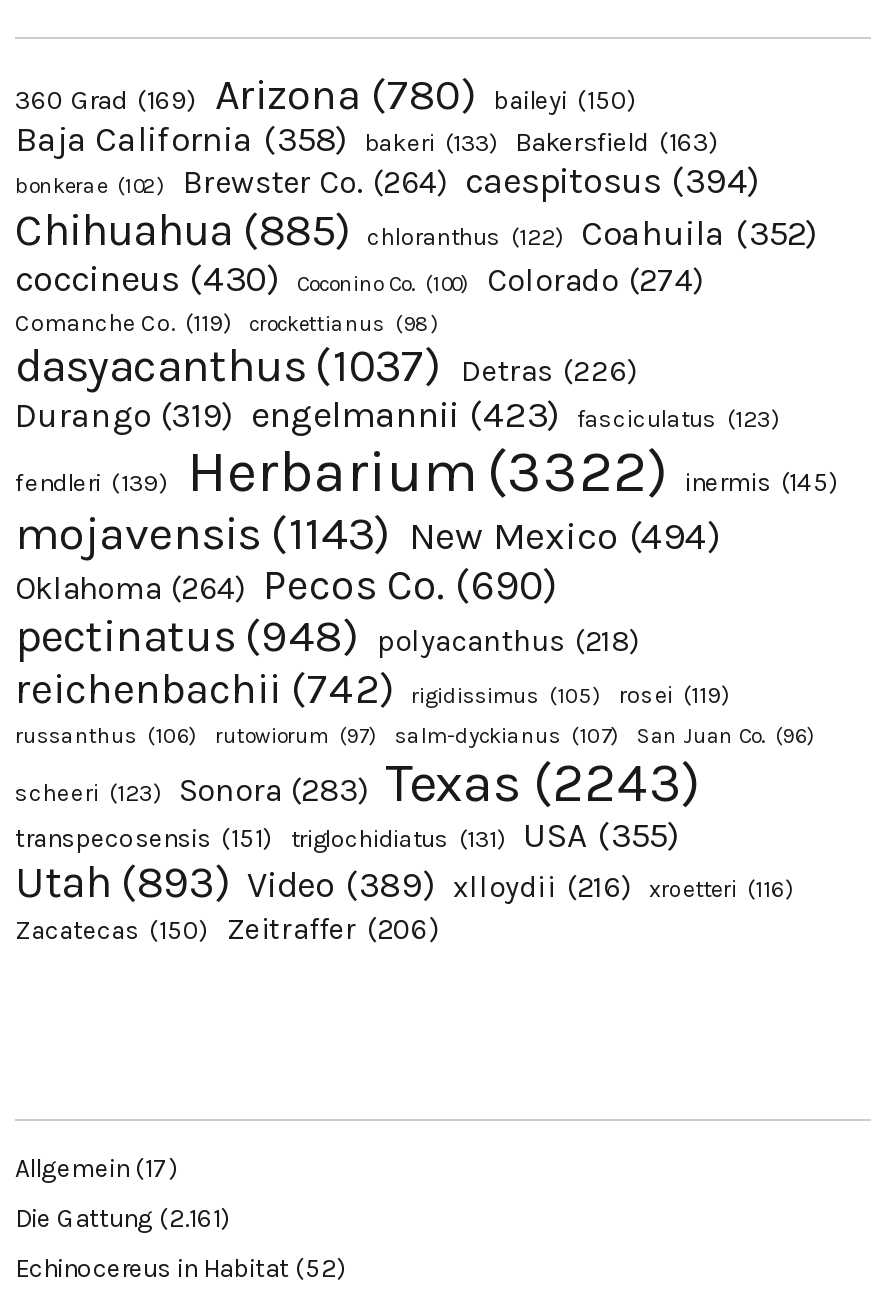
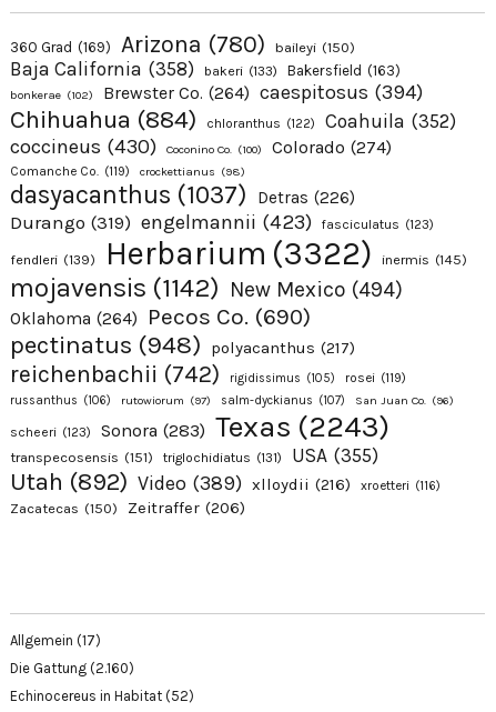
- Chihuahua (885) chloranthus (122) Coahuila (352)
+ Chihuahua (884) chloranthus (122) Coahuila (352)

- mojavensis (1143) New Mexico (494)
+ mojavensis (1142) New Mexico (494)

- pectinatus (948) polyacanthus (218)
+ pectinatus (948) polyacanthus (217)

- Utah (893) Video (389) xlloydii (216)
+ Utah (892) Video (389) xlloydii (216)

- Die Gattung (2.161)
+ Die Gattung (2.160)
